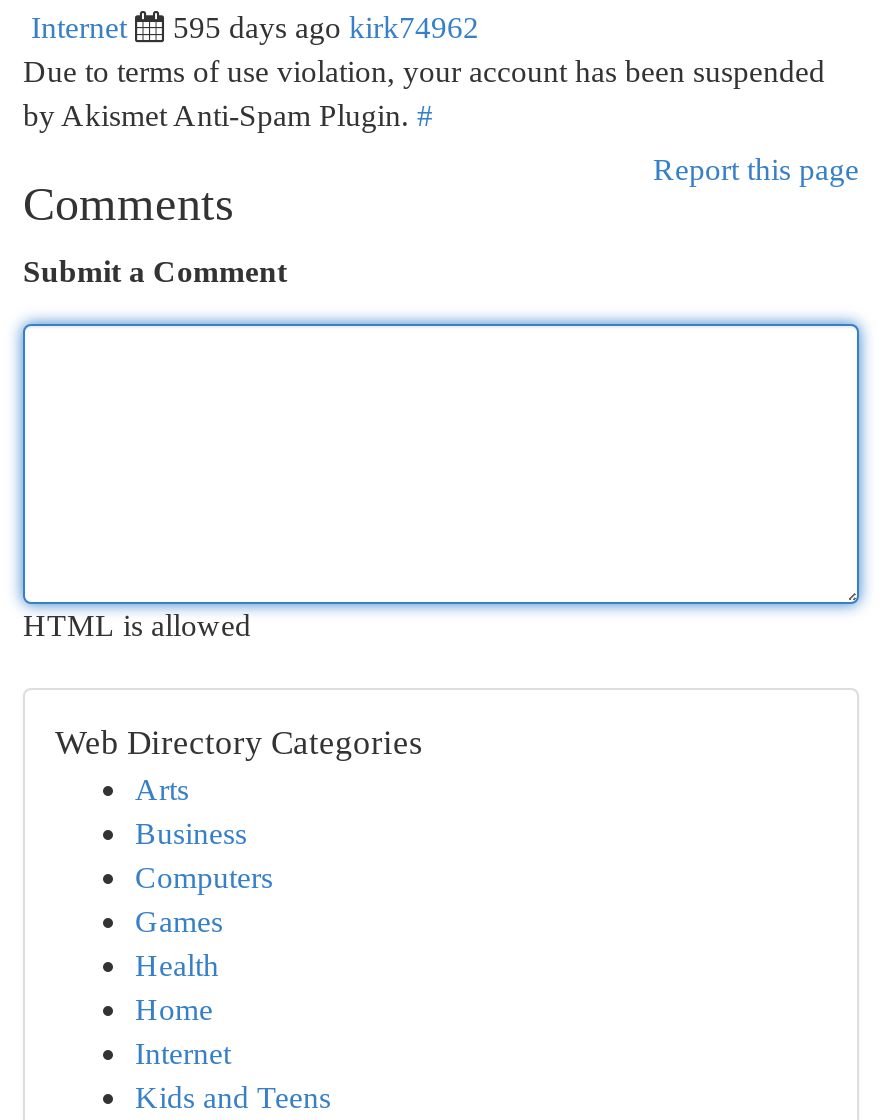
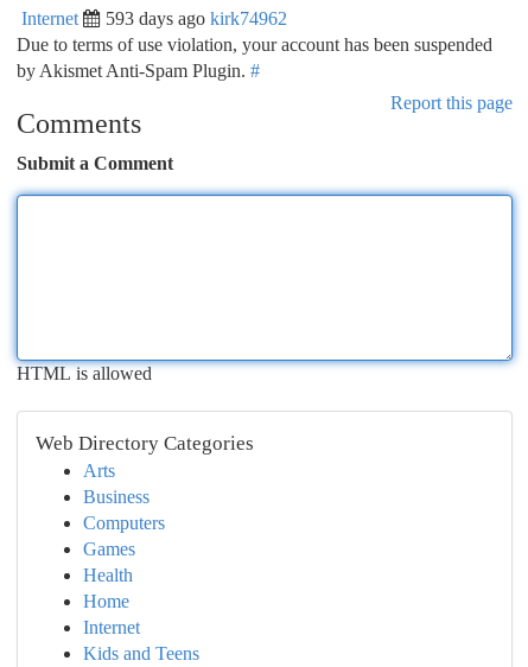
- Internet 595 days ago kirk74962
+ Internet 593 days ago kirk74962
